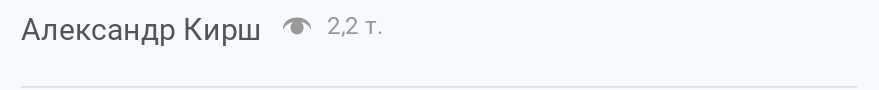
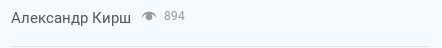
- 2,2 т.
+ 894
